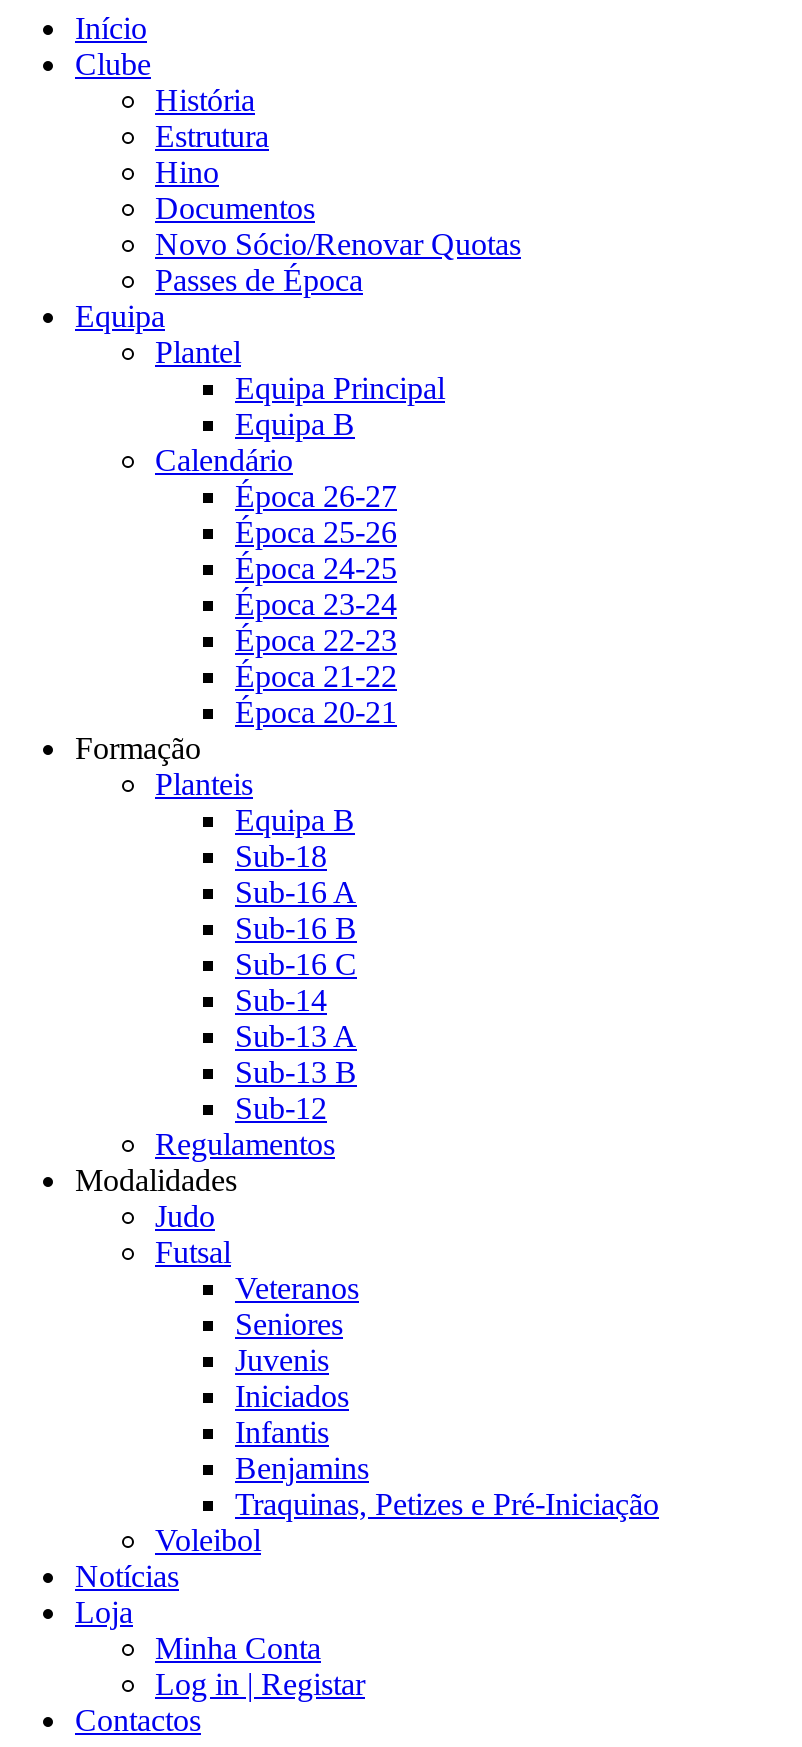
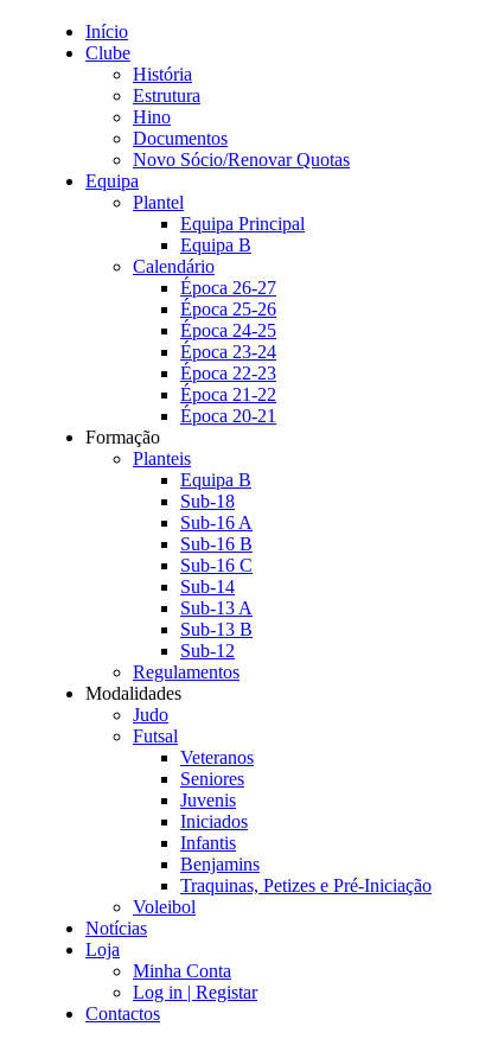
- Passes de Época
